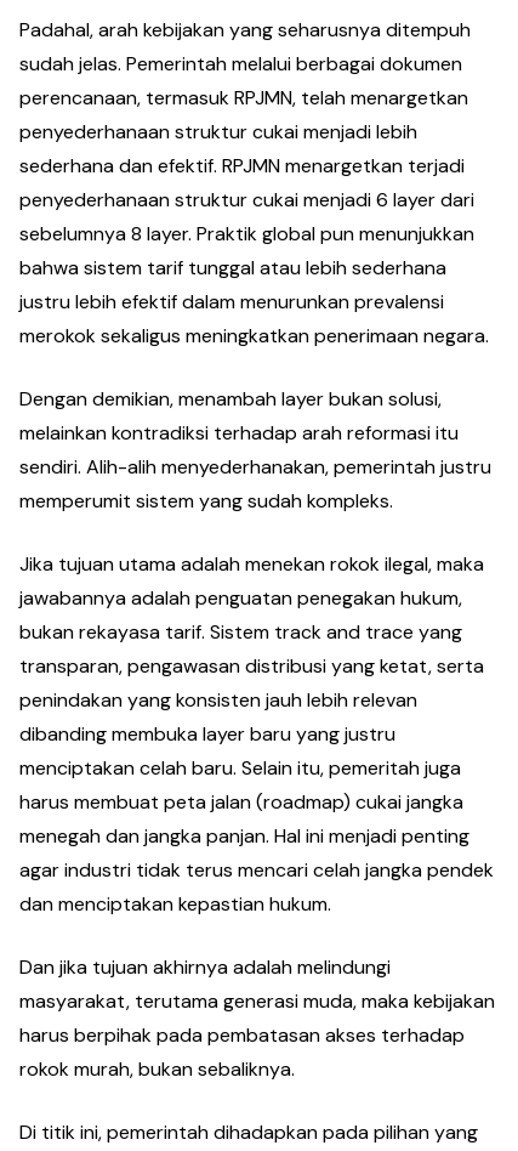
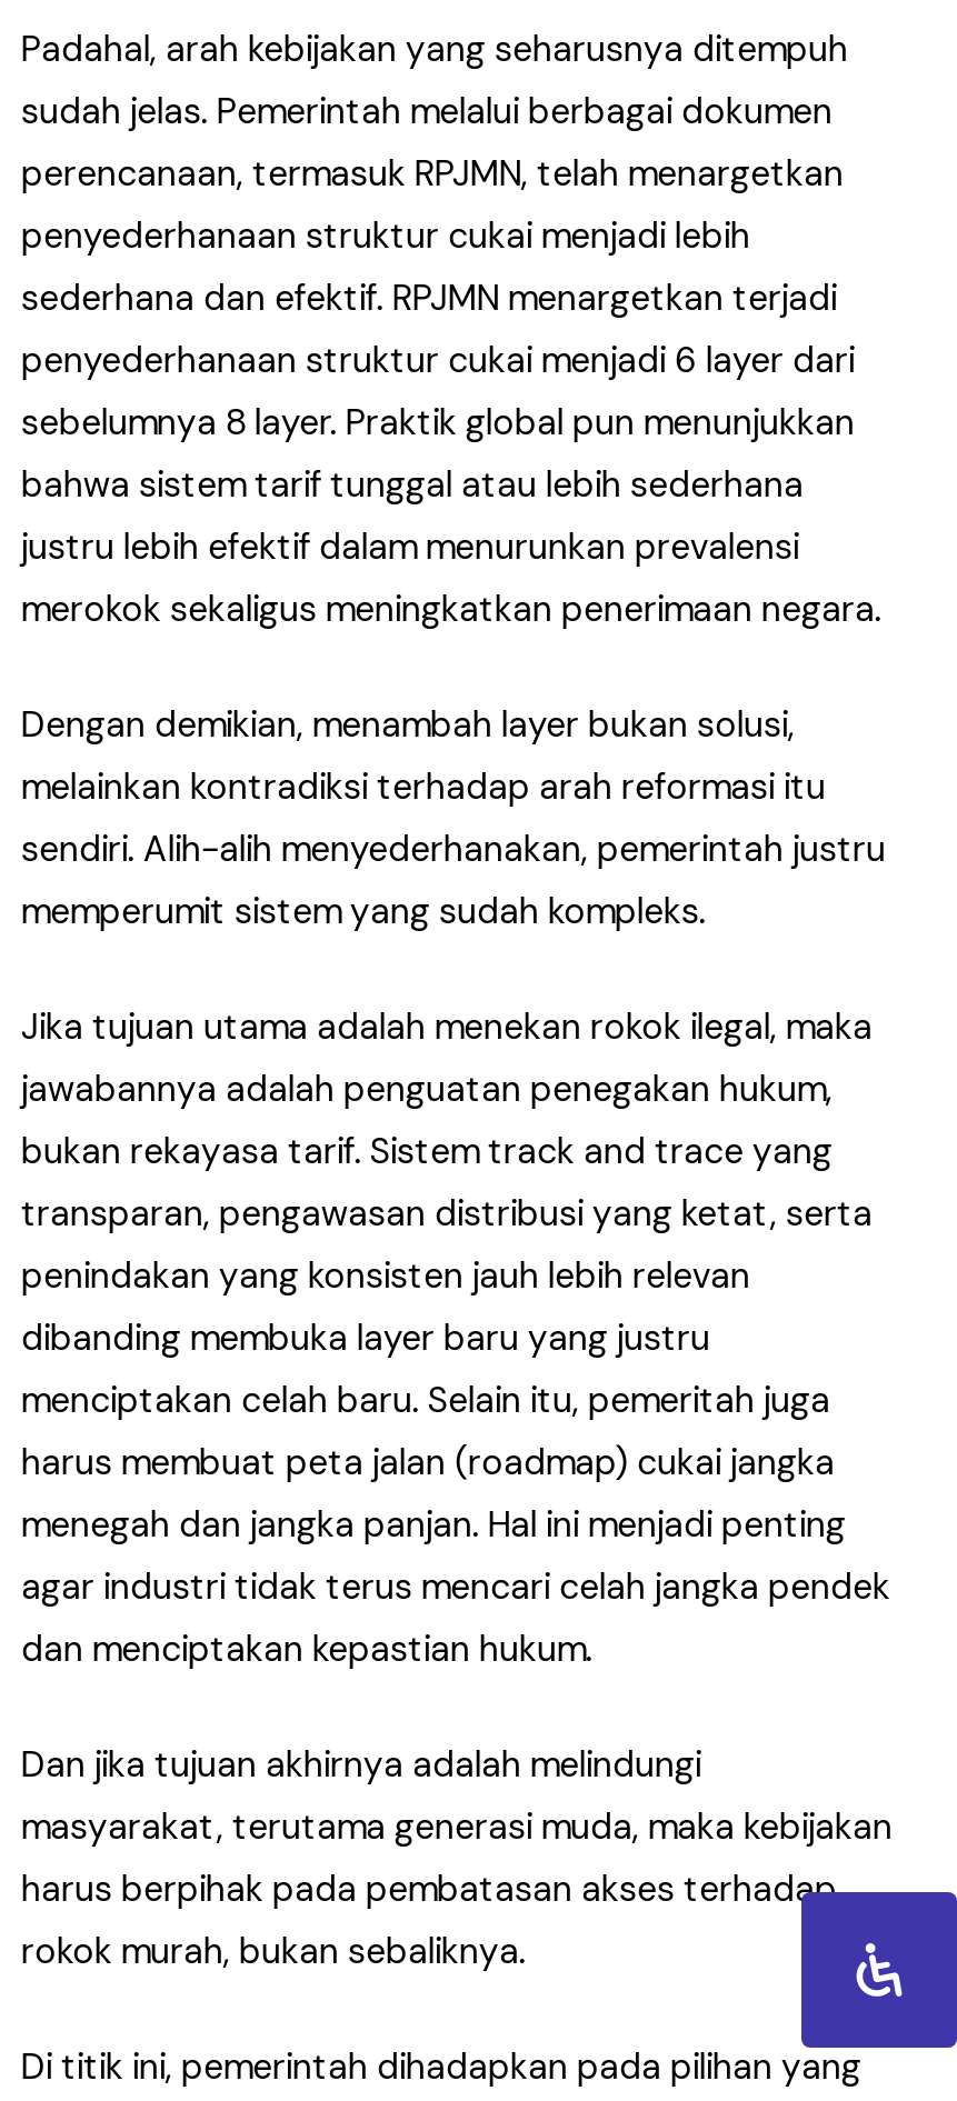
+ [image]
